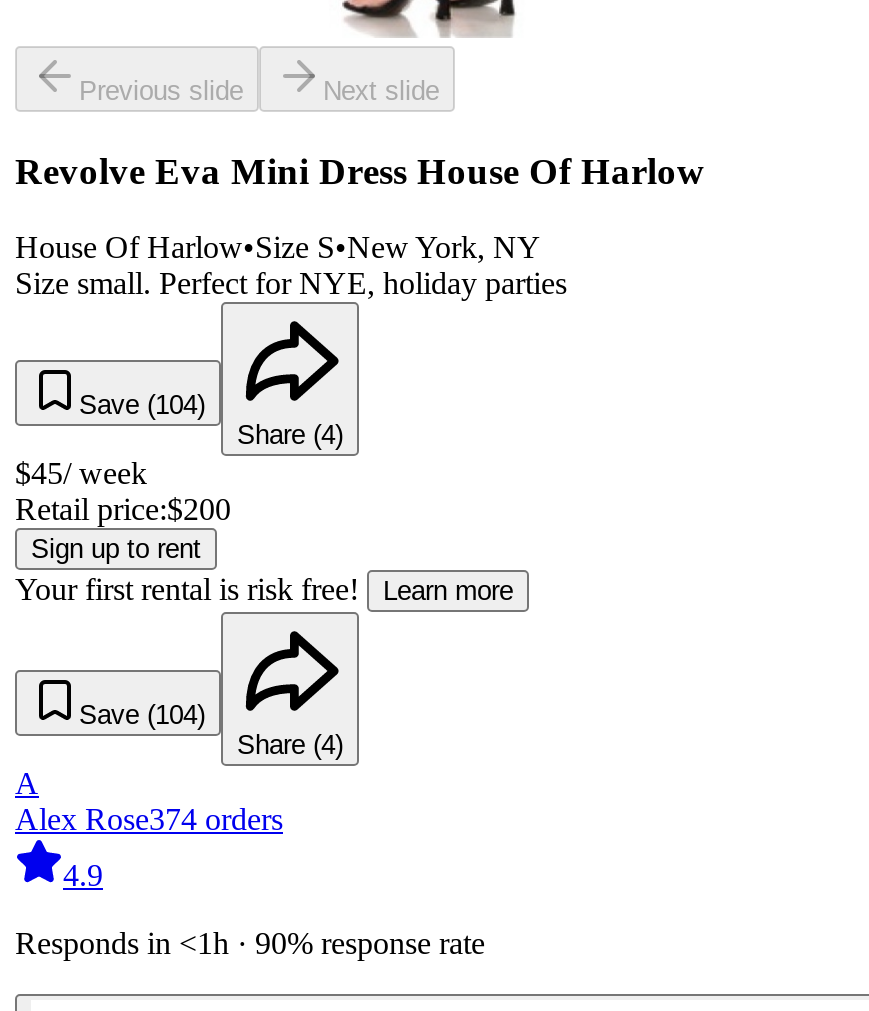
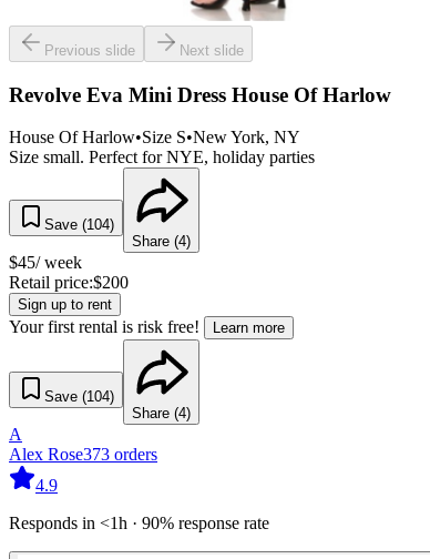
- Alex Rose374 orders
+ Alex Rose373 orders
